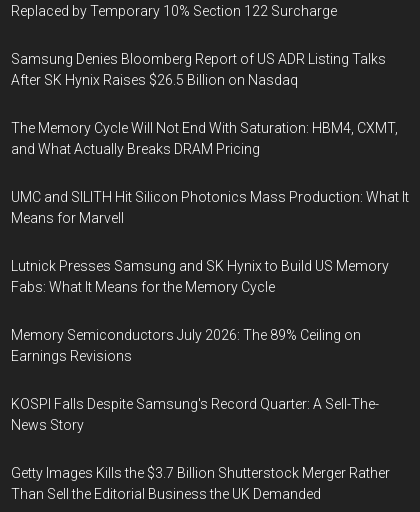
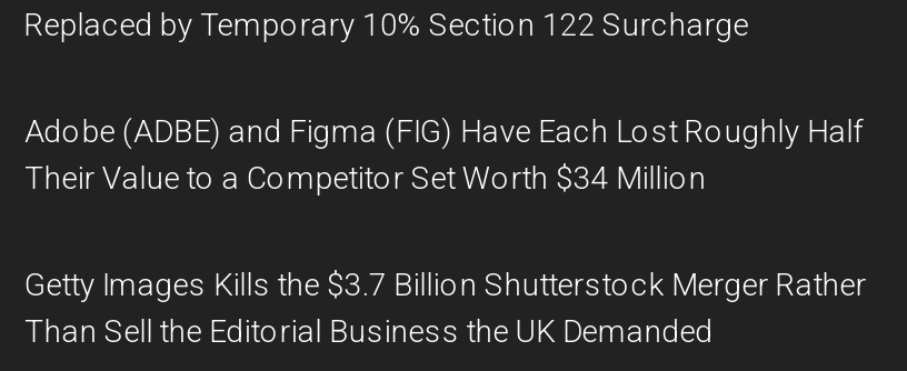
- Samsung Denies Bloomberg Report of US ADR Listing Talks
- After SK Hynix Raises $26.5 Billion on Nasdaq
- The Memory Cycle Will Not End With Saturation: HBM4, CXMT,
- and What Actually Breaks DRAM Pricing
- UMC and SILITH Hit Silicon Photonics Mass Production: What It
- Means for Marvell
- Lutnick Presses Samsung and SK Hynix to Build US Memory
- Fabs: What It Means for the Memory Cycle
- Memory Semiconductors July 2026: The 89% Ceiling on
- Earnings Revisions
- KOSPI Falls Despite Samsung's Record Quarter: A Sell-The-
- News Story
+ Adobe (ADBE) and Figma (FIG) Have Each Lost Roughly Half
+ Their Value to a Competitor Set Worth $34 Million
